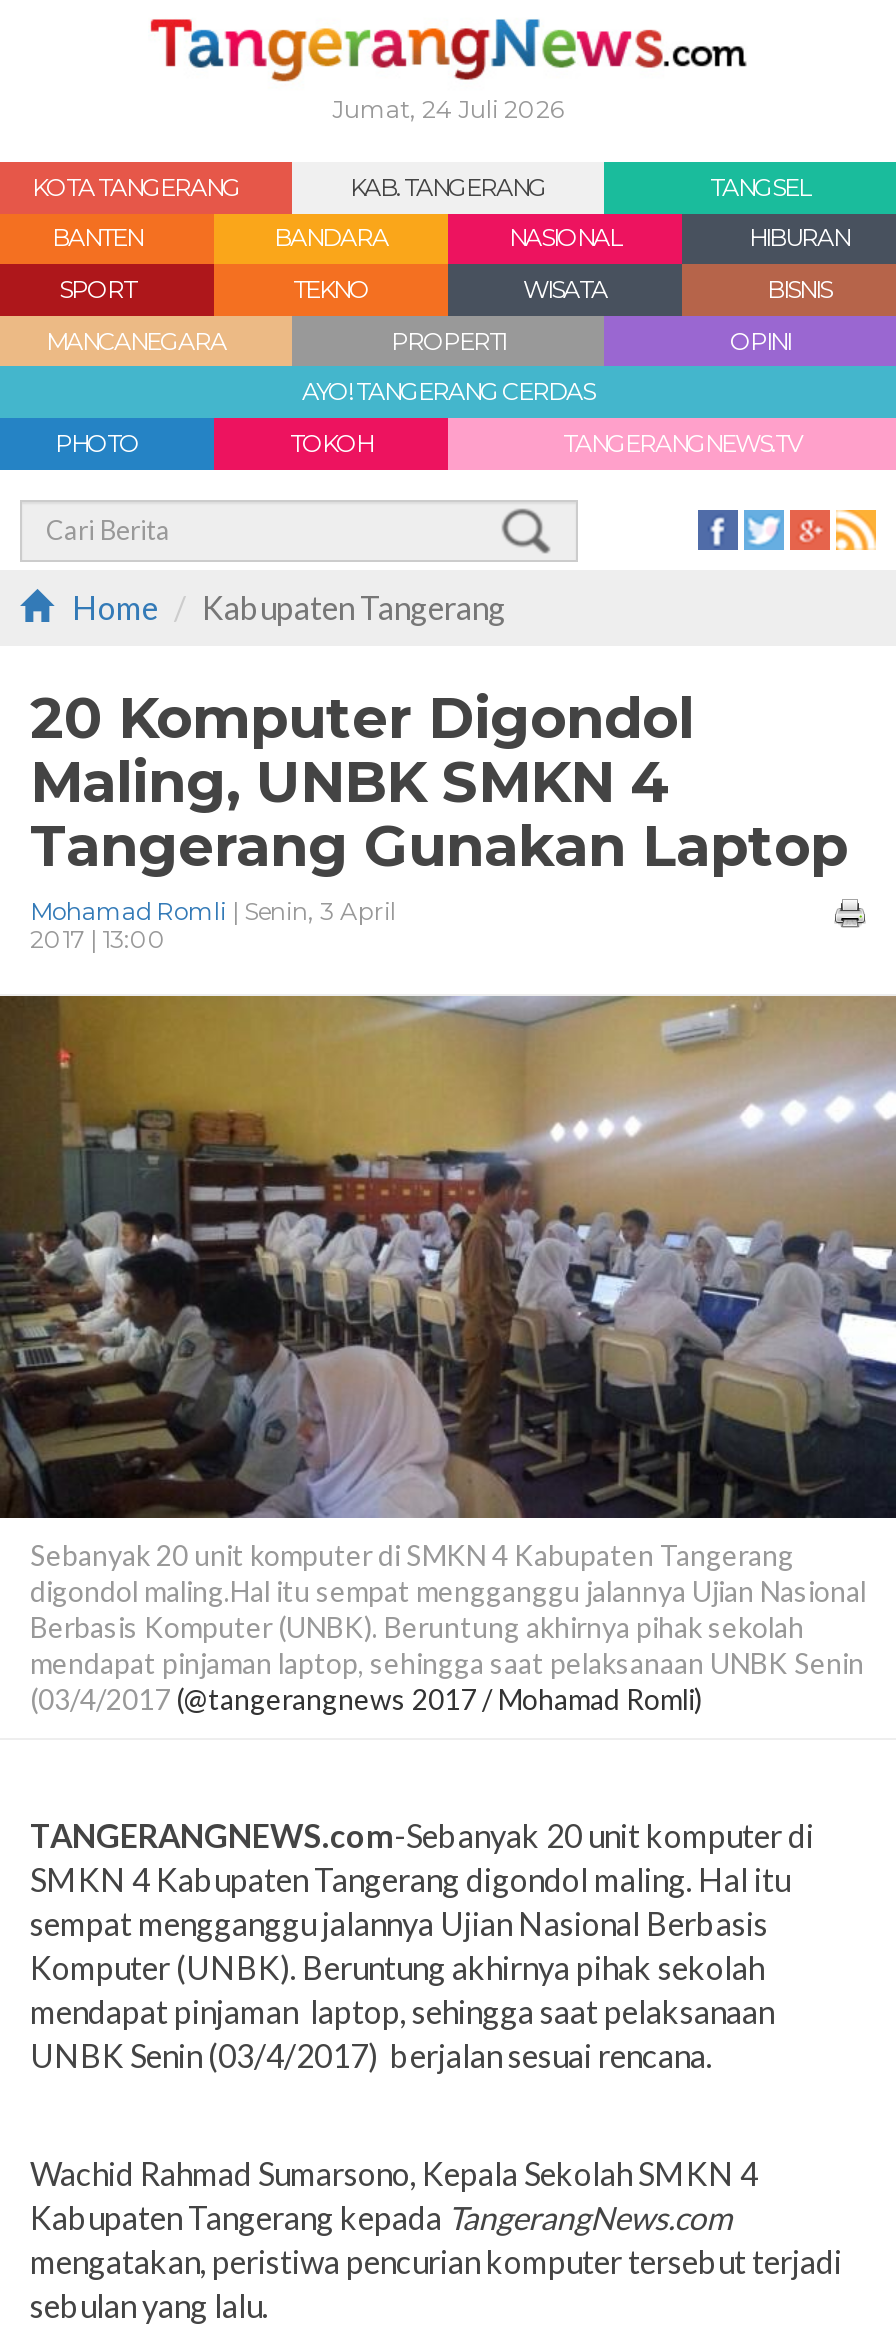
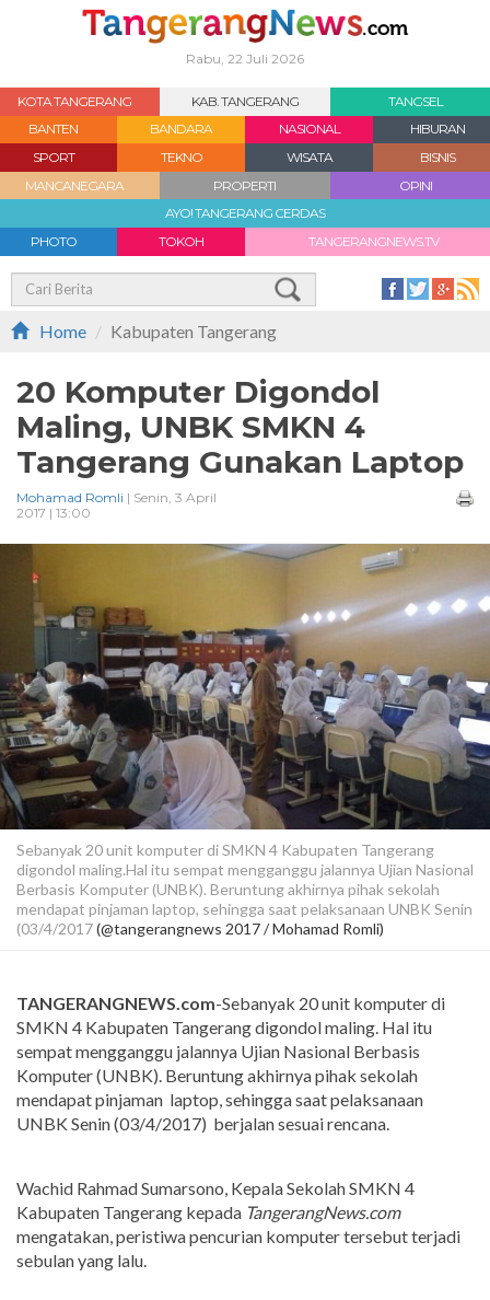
- Jumat, 24 Juli 2026
+ Rabu, 22 Juli 2026
